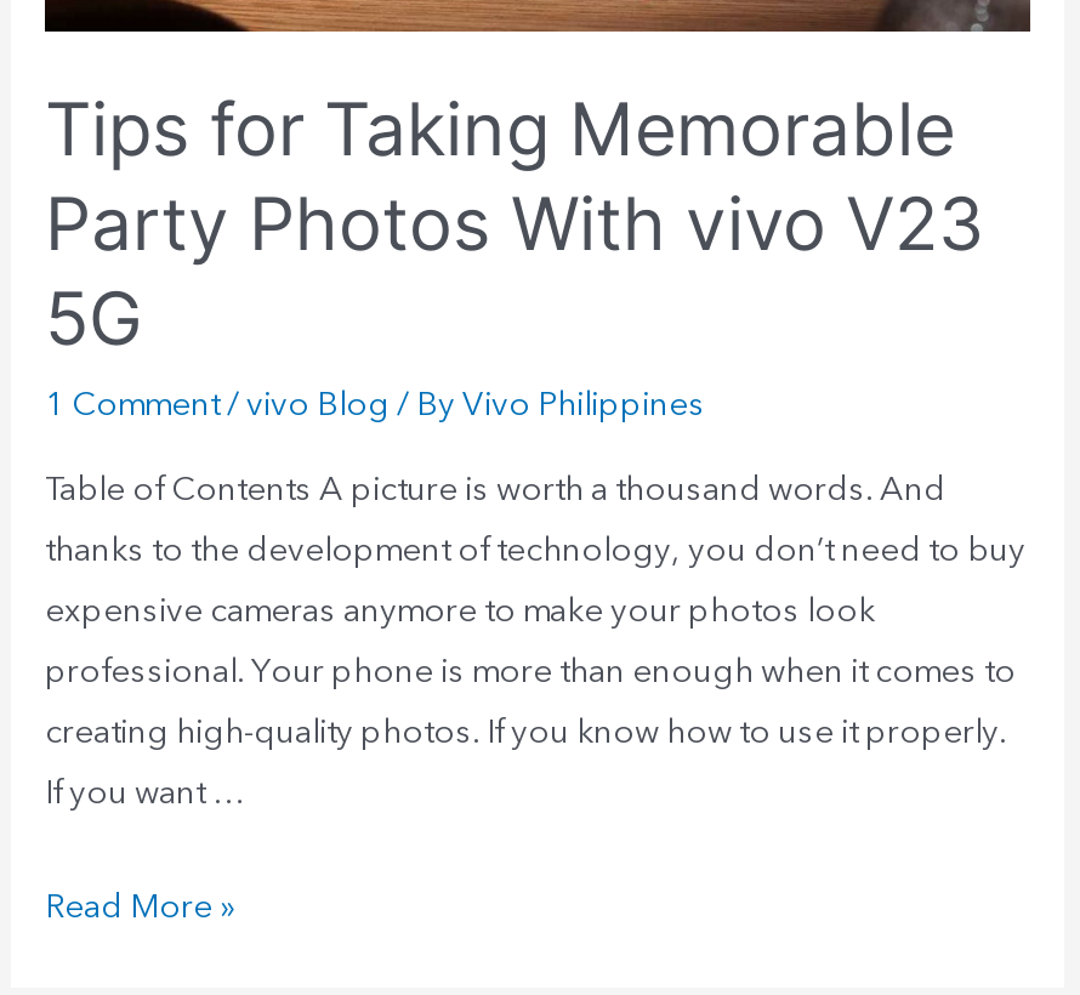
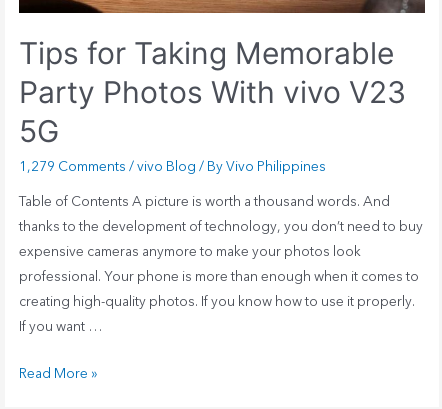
- 1 Comment /vivo Blog / By Vivo Philippines
+ 1,279 Comments /vivo Blog / By Vivo Philippines
